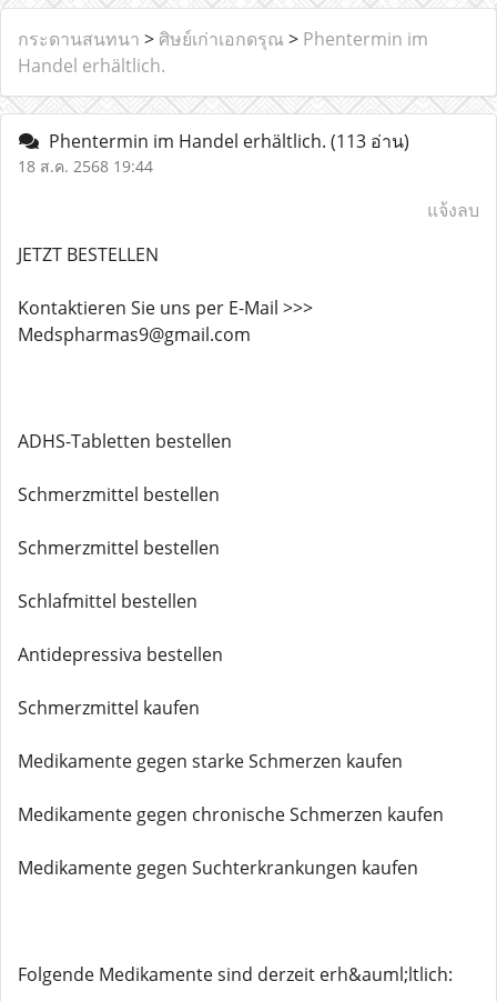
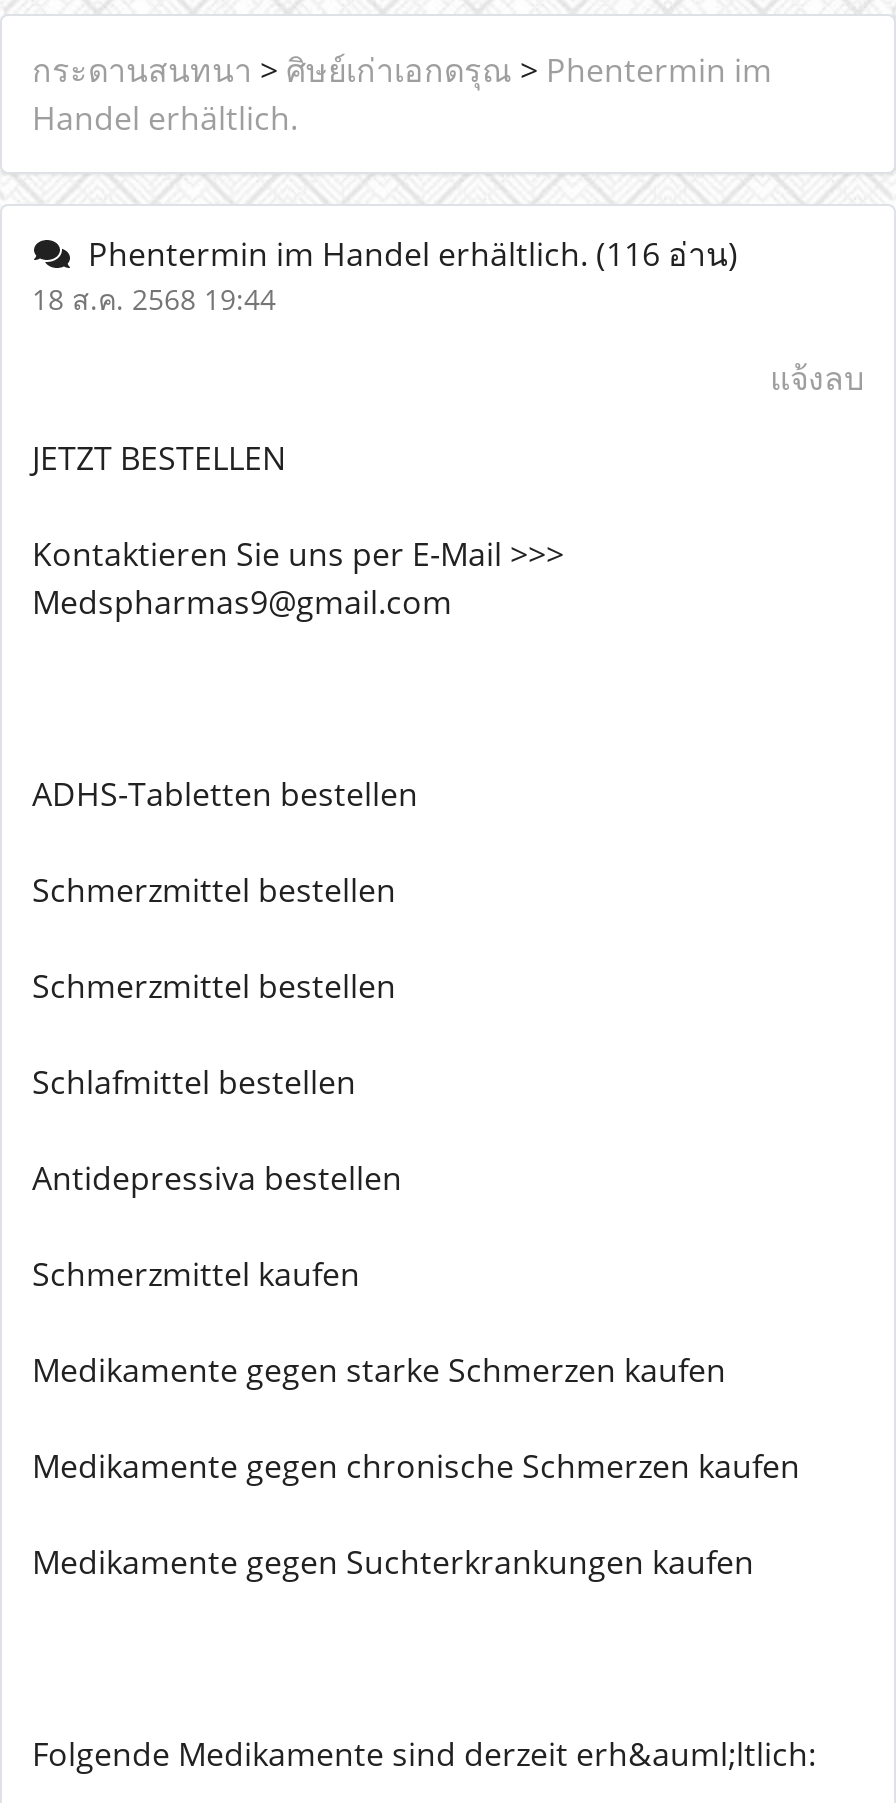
- Phentermin im Handel erhältlich. (113 อ่าน)
+ Phentermin im Handel erhältlich. (116 อ่าน)
